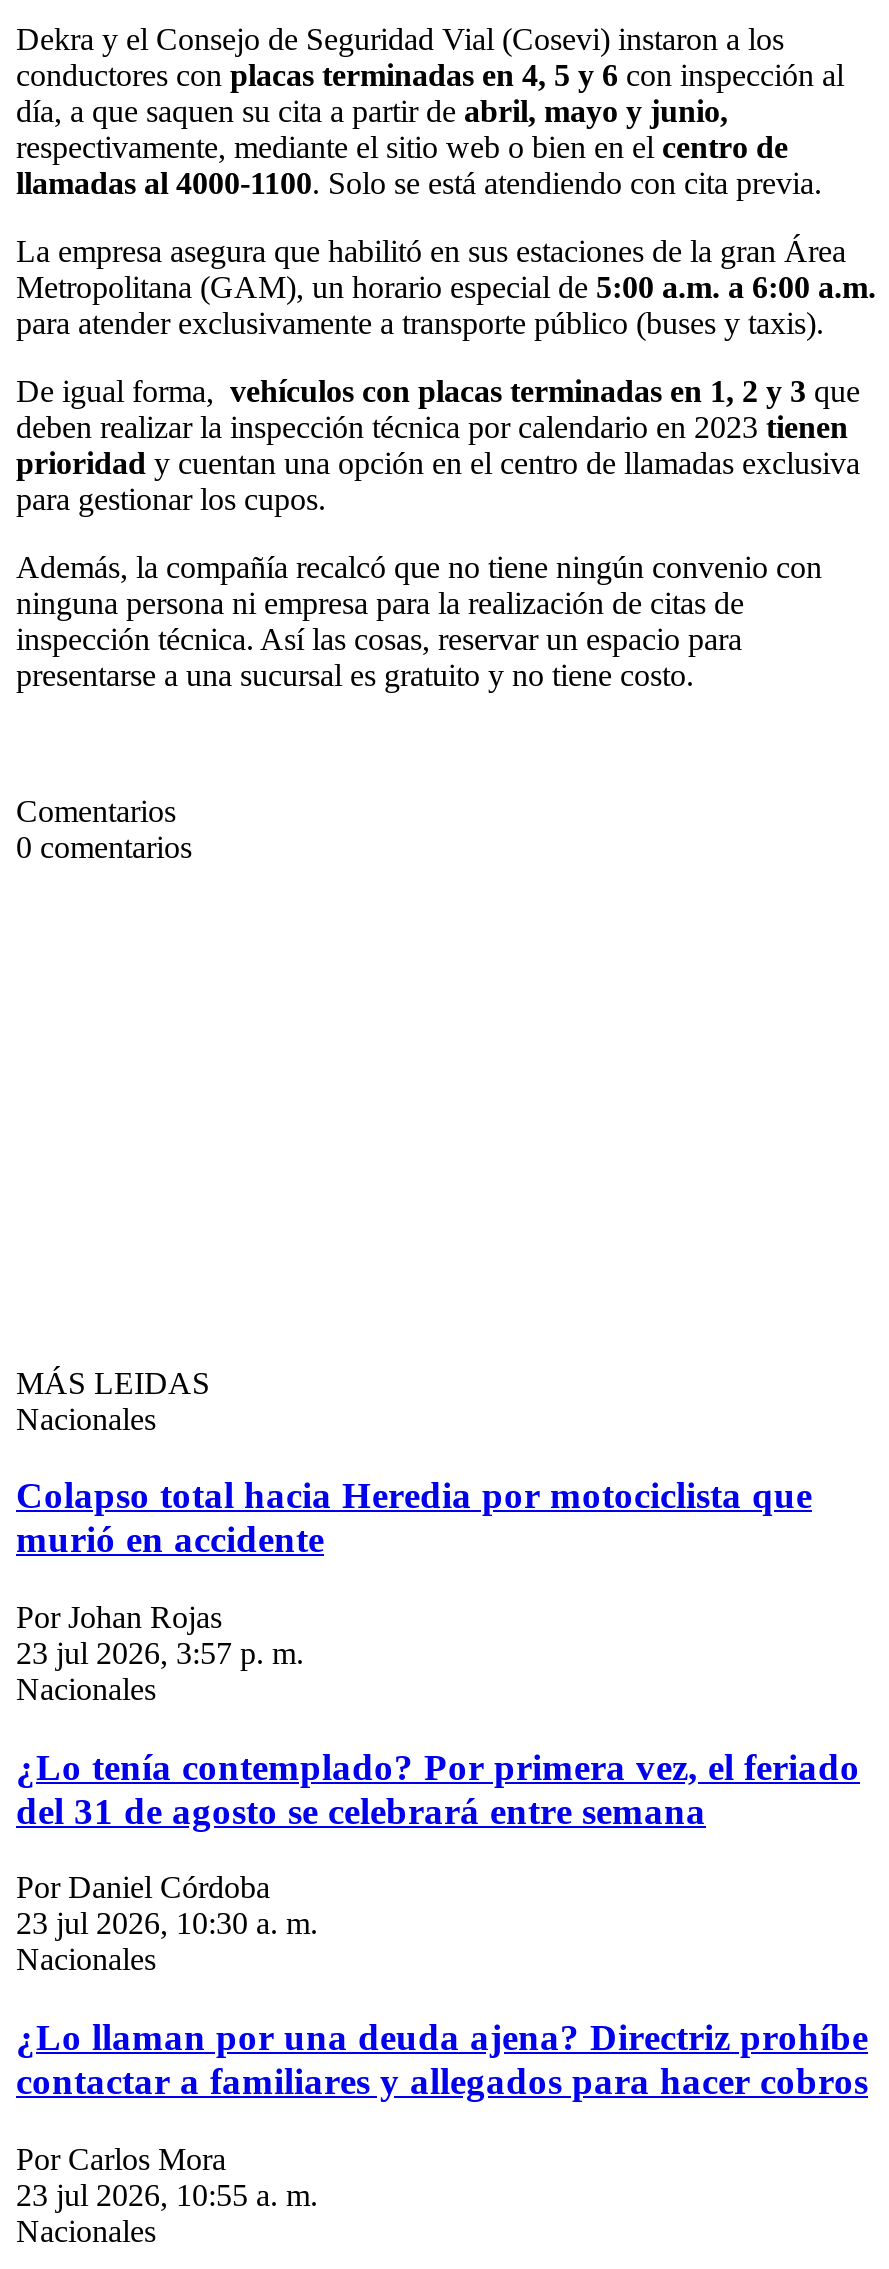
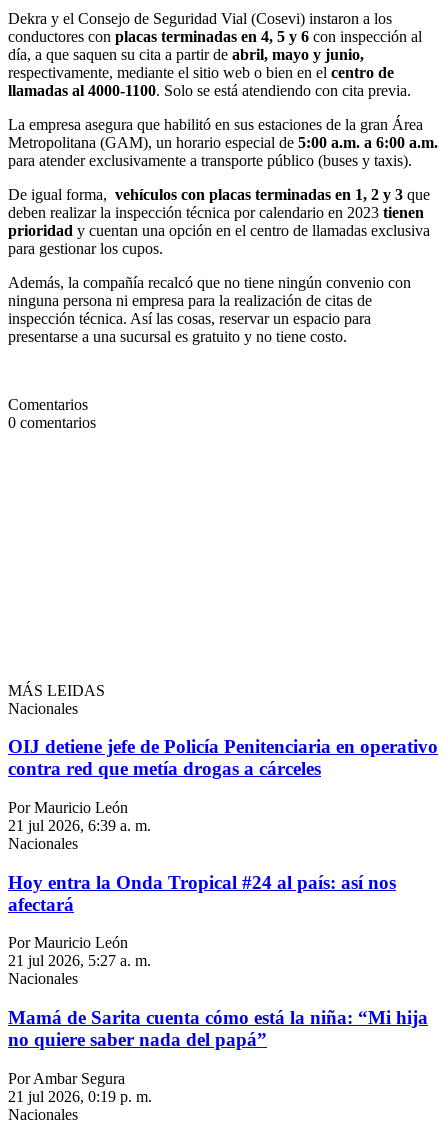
- Colapso total hacia Heredia por motociclista que
- murió en accidente
+ OIJ detiene jefe de Policía Penitenciaria en operativo
+ contra red que metía drogas a cárceles

- Por Johan Rojas
- 23 jul 2026, 3:57 p. m.
+ Por Mauricio León
+ 21 jul 2026, 6:39 a. m.

- ¿Lo tenía contemplado? Por primera vez, el feriado
- del 31 de agosto se celebrará entre semana
+ Hoy entra la Onda Tropical #24 al país: así nos
+ afectará

- Por Daniel Córdoba
- 23 jul 2026, 10:30 a. m.
+ Por Mauricio León
+ 21 jul 2026, 5:27 a. m.

- ¿Lo llaman por una deuda ajena? Directriz prohíbe
- contactar a familiares y allegados para hacer cobros
+ Mamá de Sarita cuenta cómo está la niña: “Mi hija
+ no quiere saber nada del papá”

- Por Carlos Mora
- 23 jul 2026, 10:55 a. m.
+ Por Ambar Segura
+ 21 jul 2026, 0:19 p. m.
